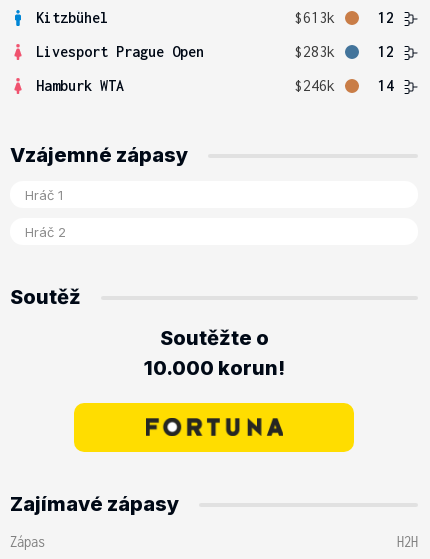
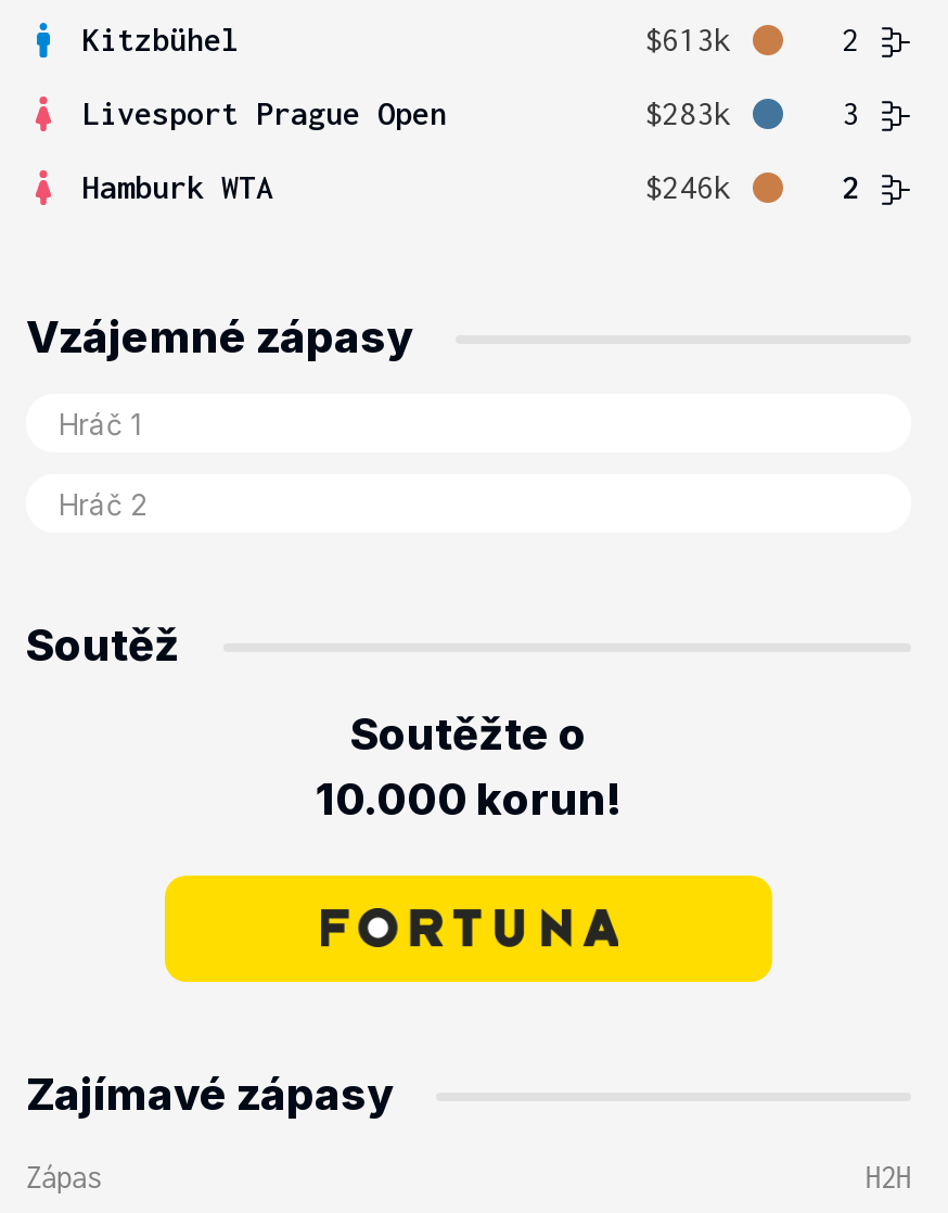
- 12
+ 2

- 12
+ 3

- 14
+ 2
